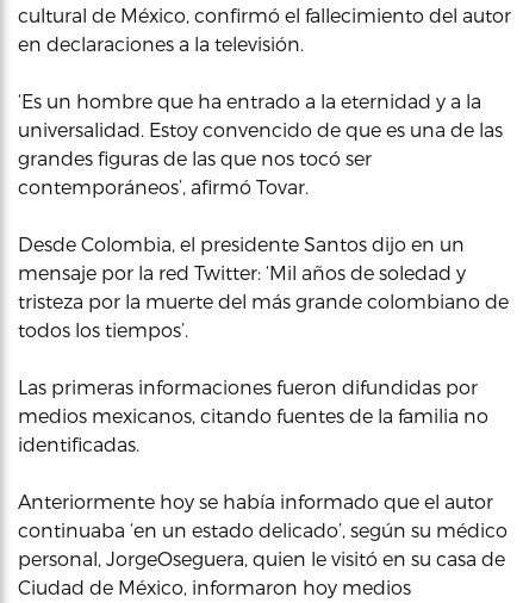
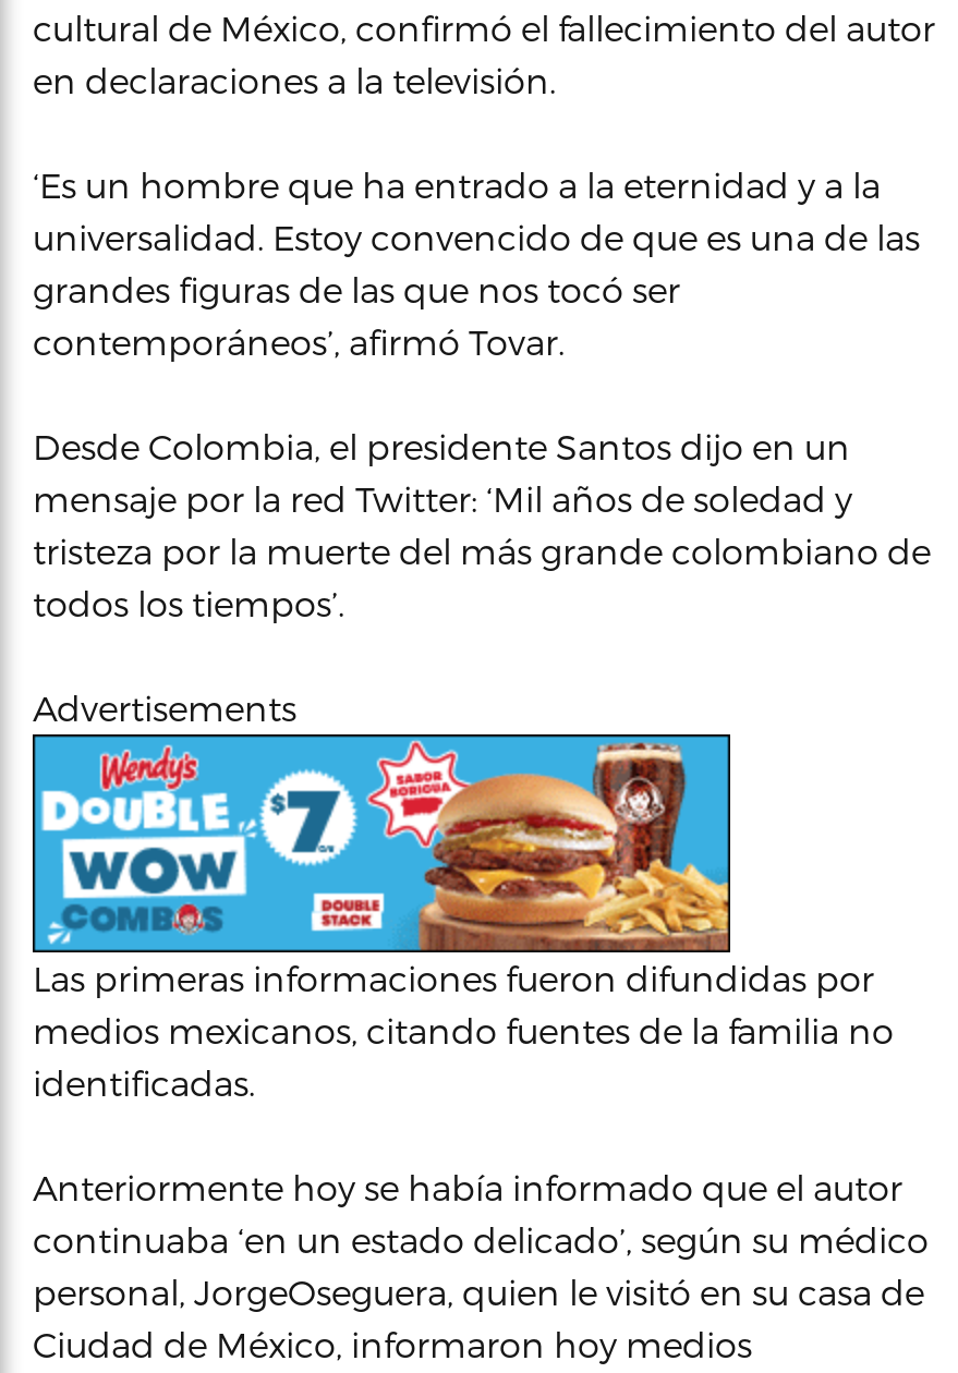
+ [image]

+ Advertisements
